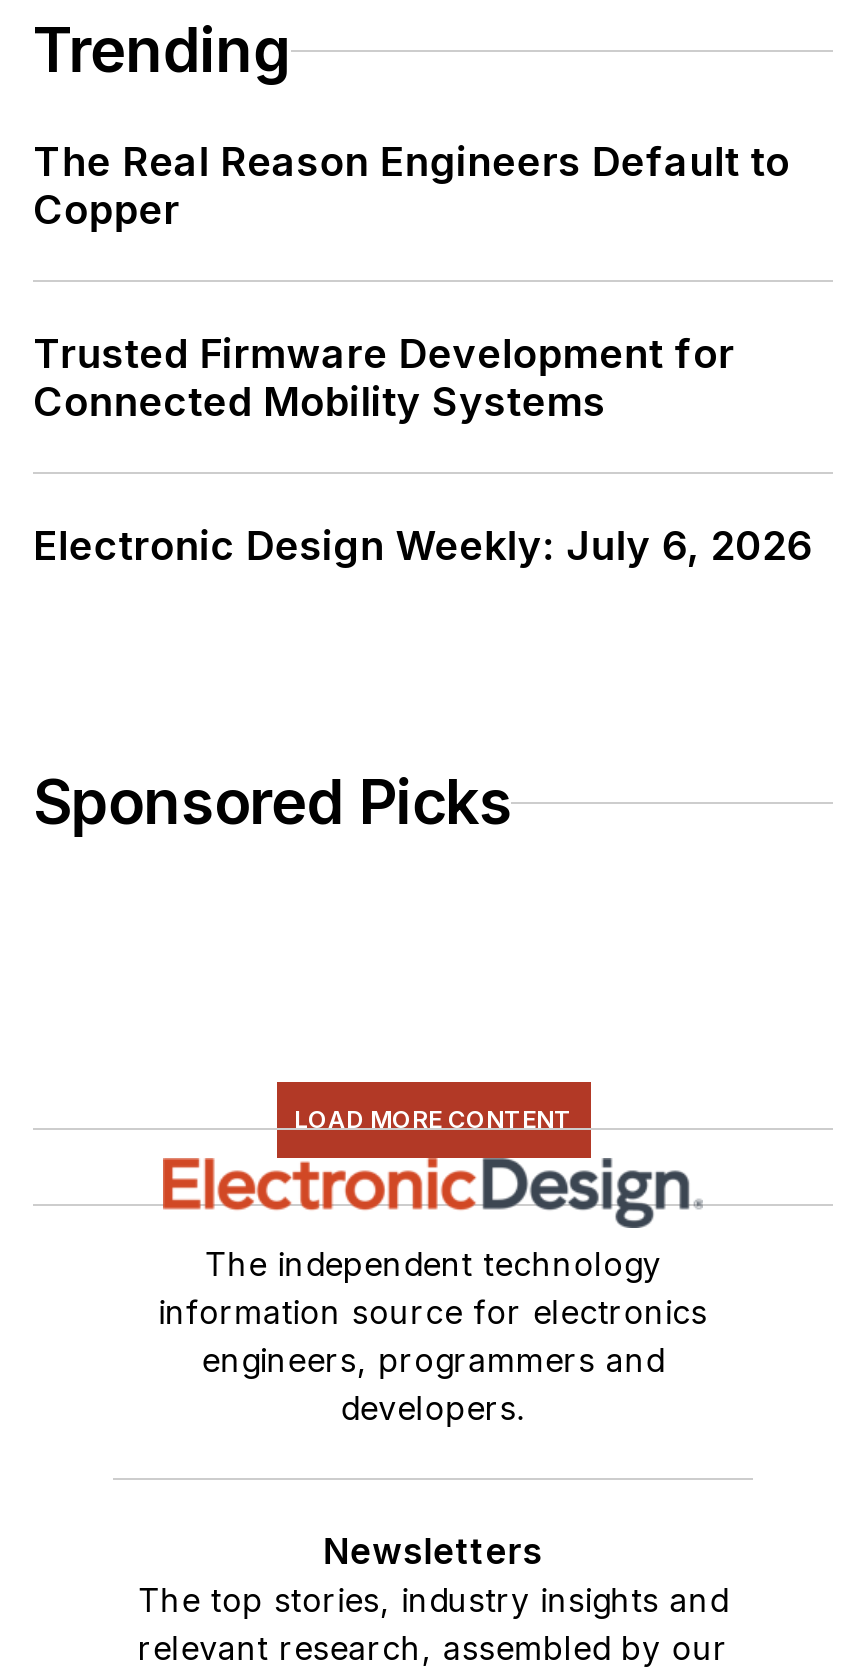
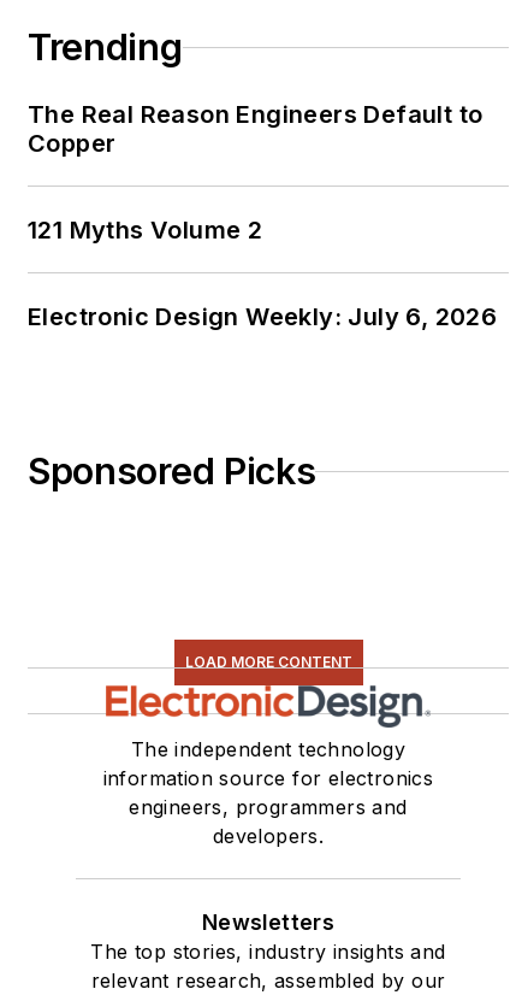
- Trusted Firmware Development for
- Connected Mobility Systems
+ 121 Myths Volume 2
